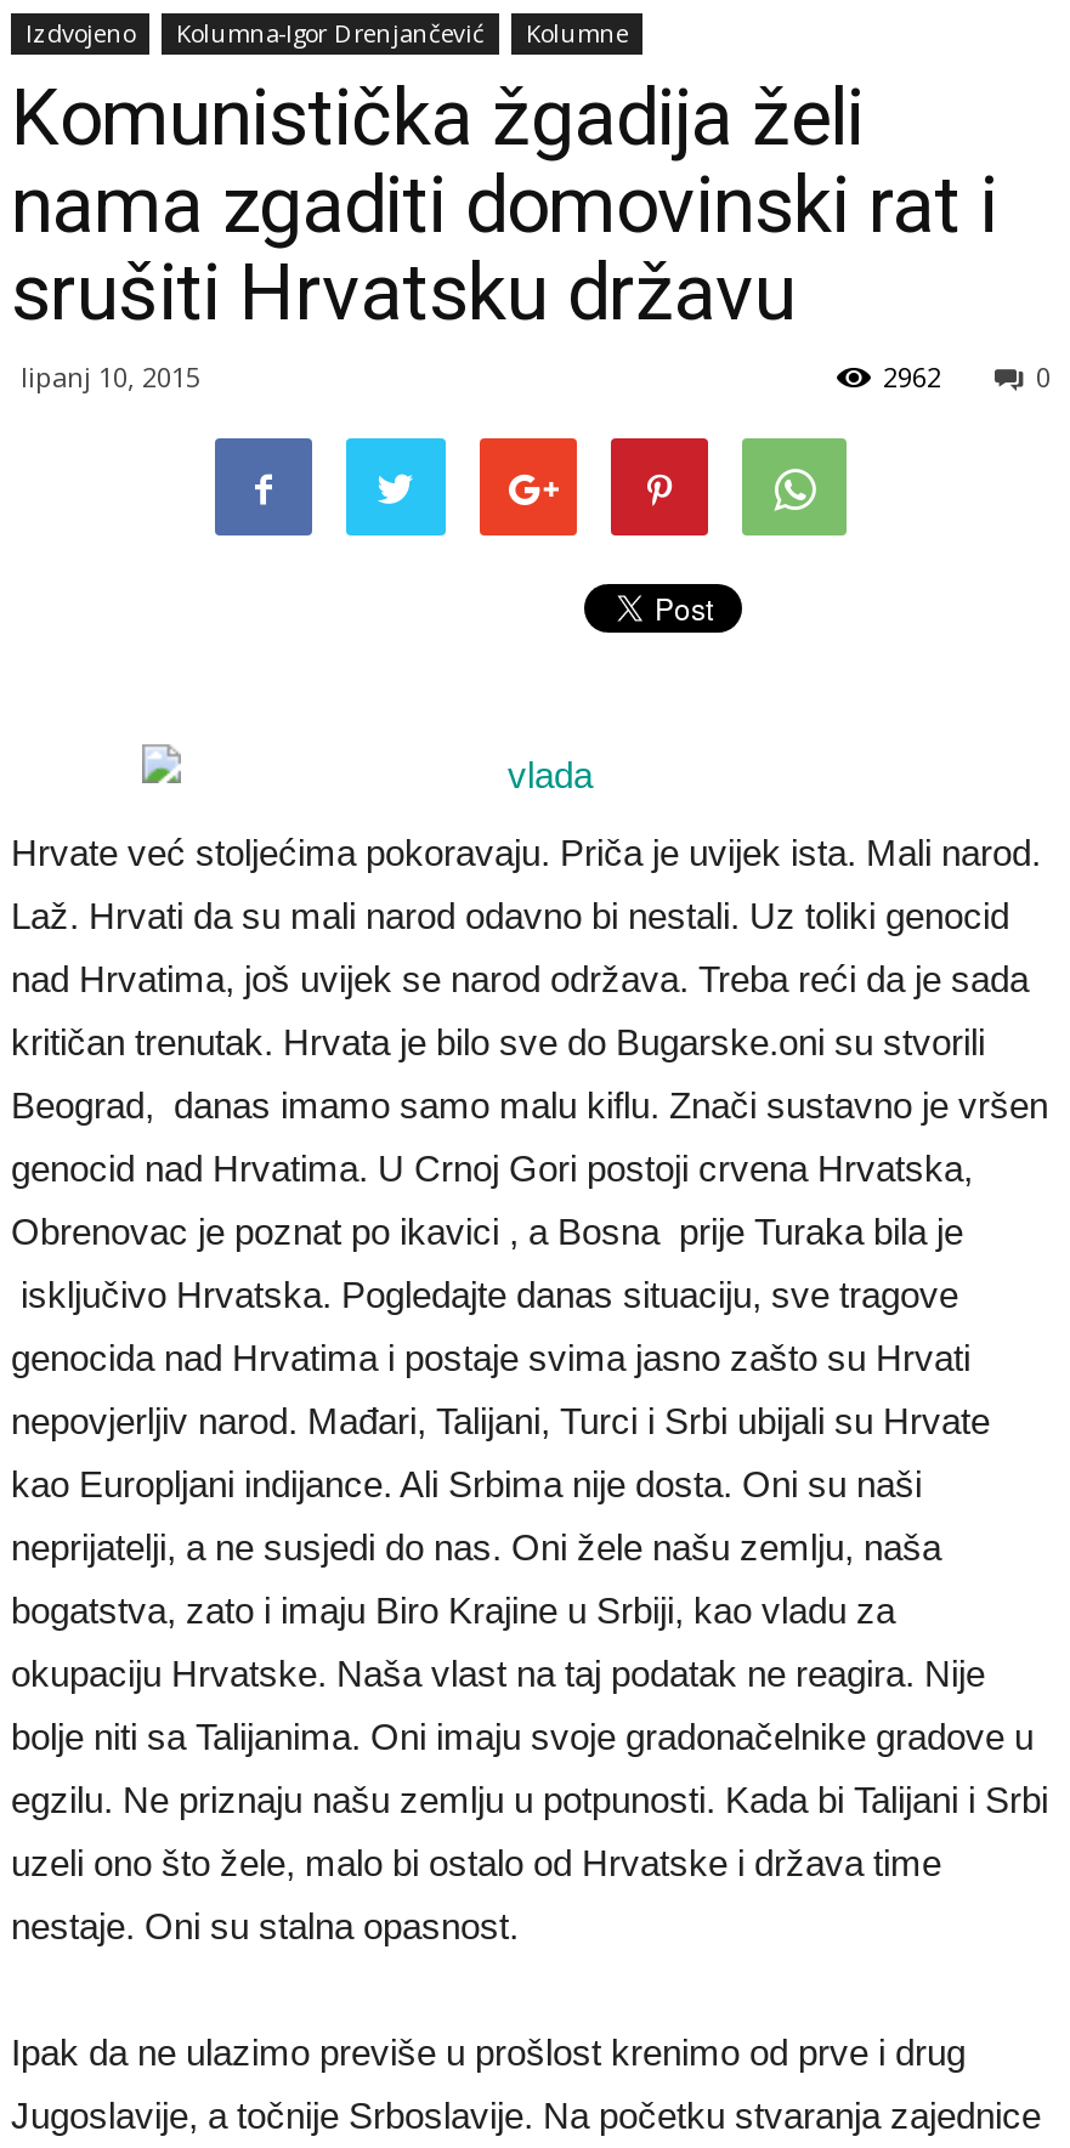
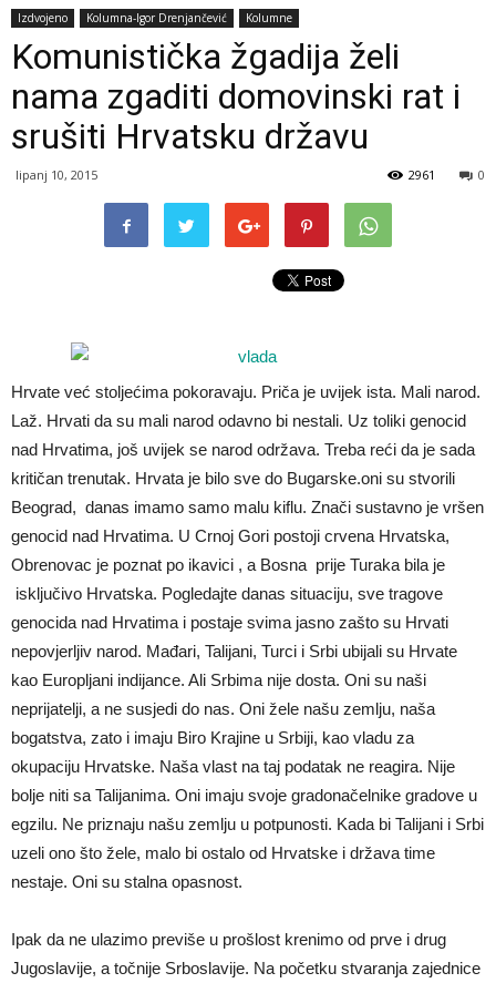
- 2962
+ 2961
